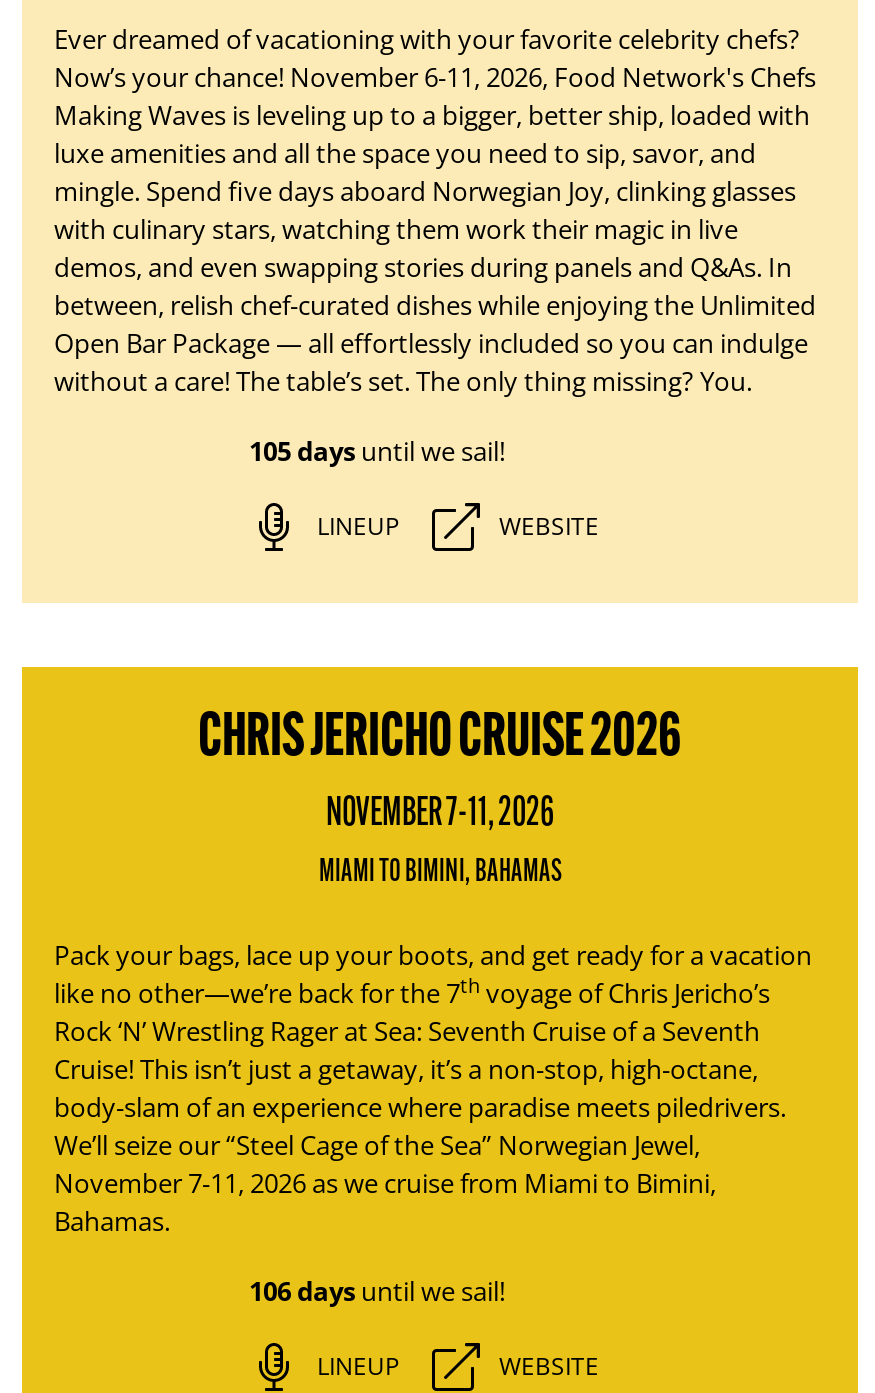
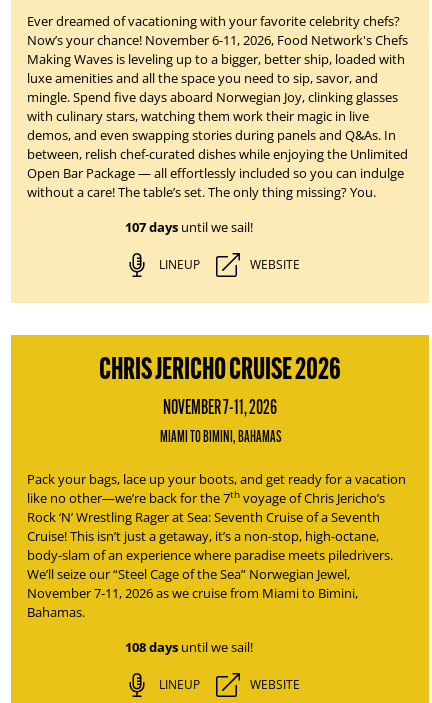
- 105 days until we sail!
+ 107 days until we sail!

- 106 days until we sail!
+ 108 days until we sail!
